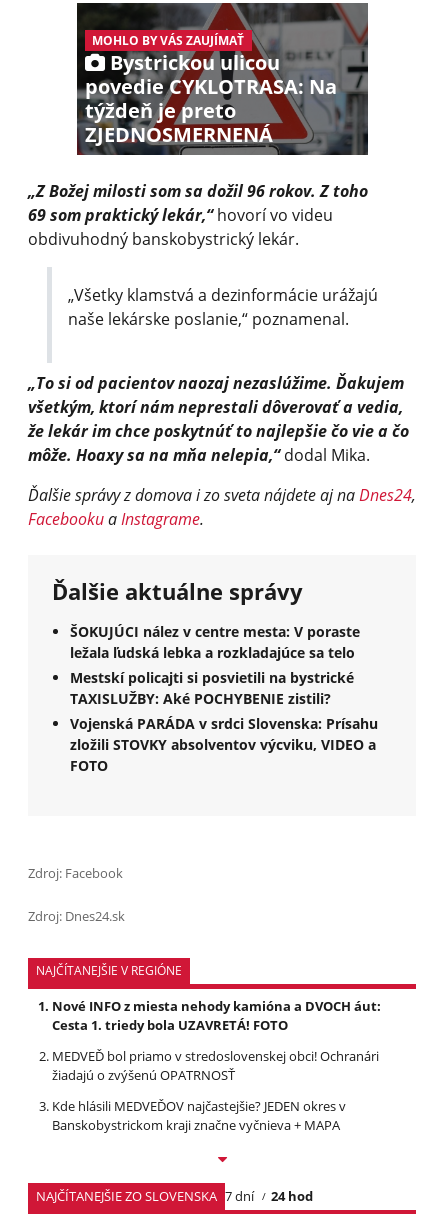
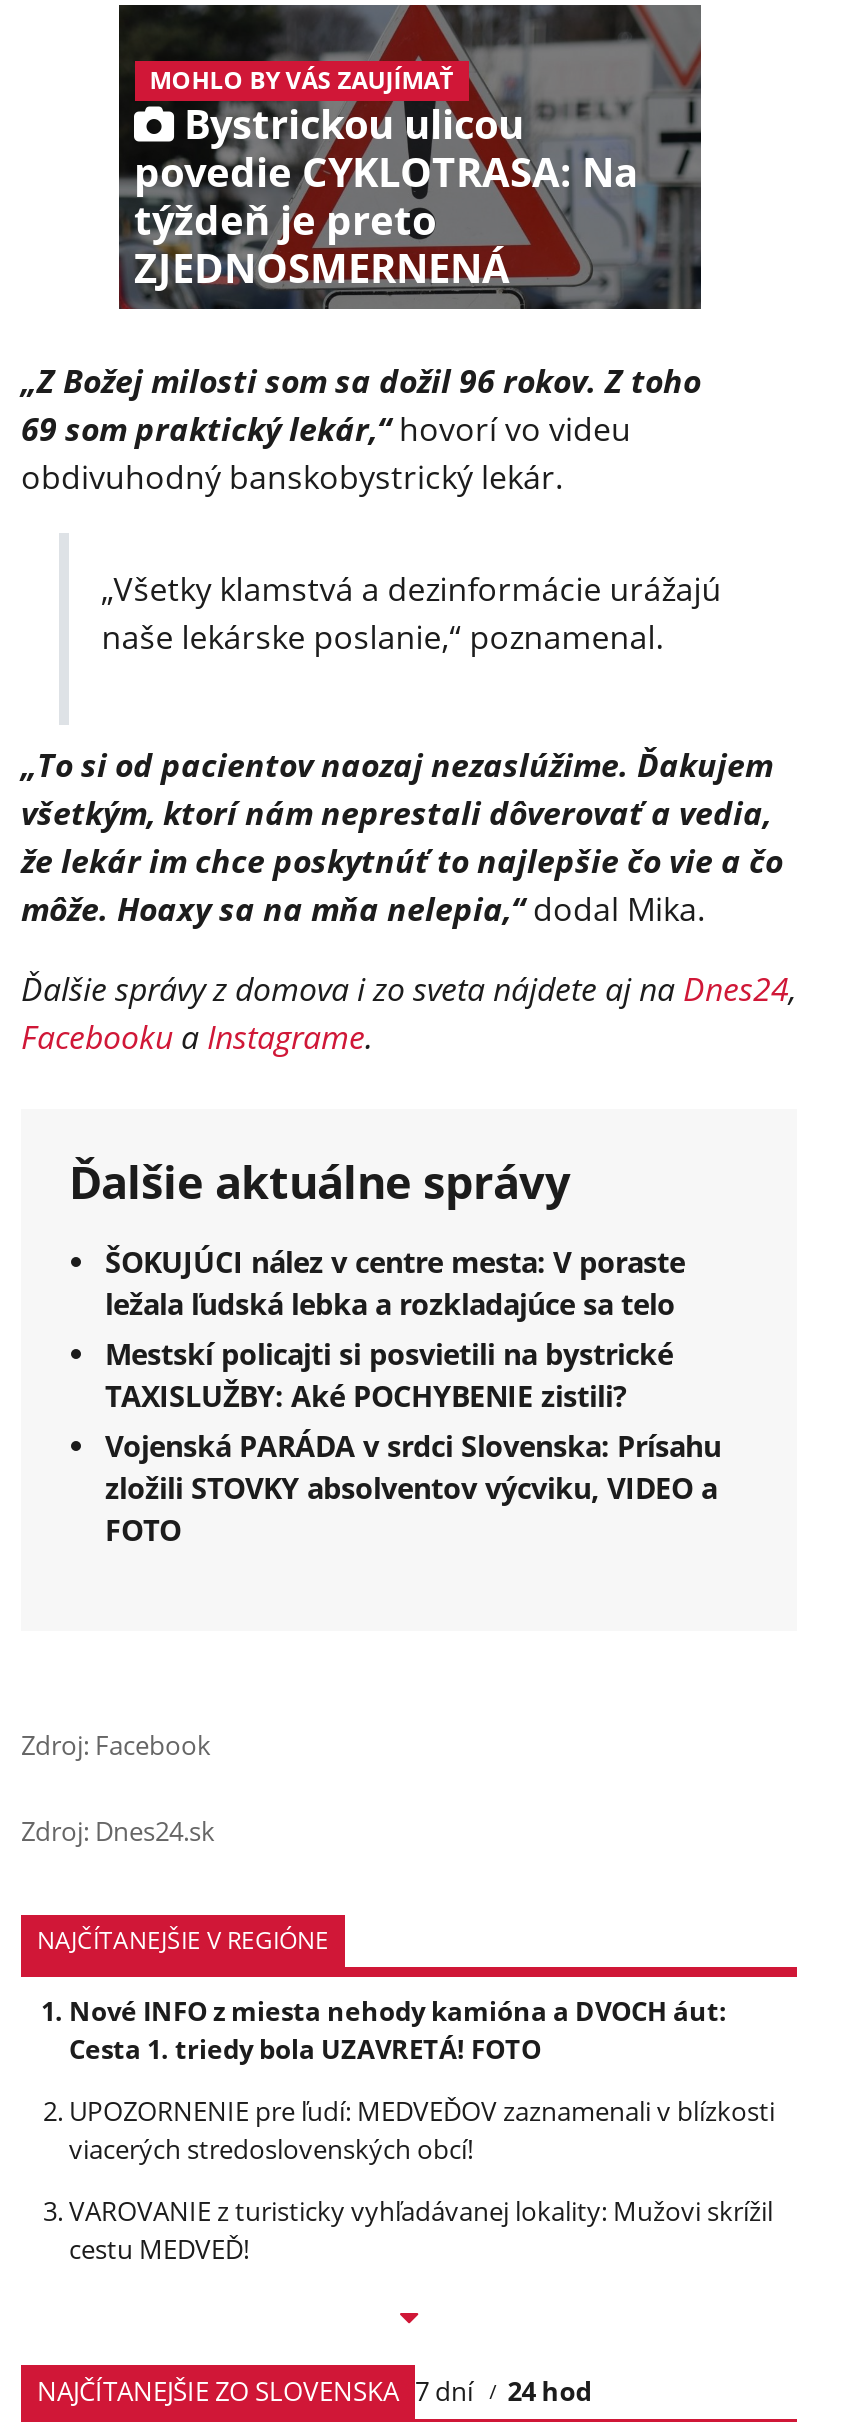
- MEDVEĎ bol priamo v stredoslovenskej obci! Ochranári
- žiadajú o zvýšenú OPATRNOSŤ
+ UPOZORNENIE pre ľudí: MEDVEĎOV zaznamenali v blízkosti
+ viacerých stredoslovenských obcí!

- Kde hlásili MEDVEĎOV najčastejšie? JEDEN okres v
- Banskobystrickom kraji značne vyčnieva + MAPA
+ VAROVANIE z turisticky vyhľadávanej lokality: Mužovi skrížil
+ cestu MEDVEĎ!
